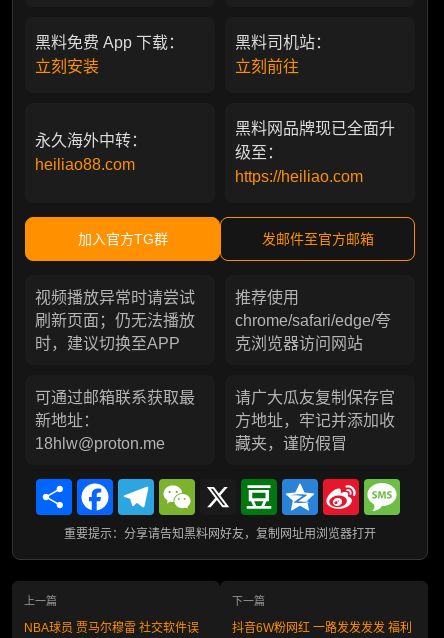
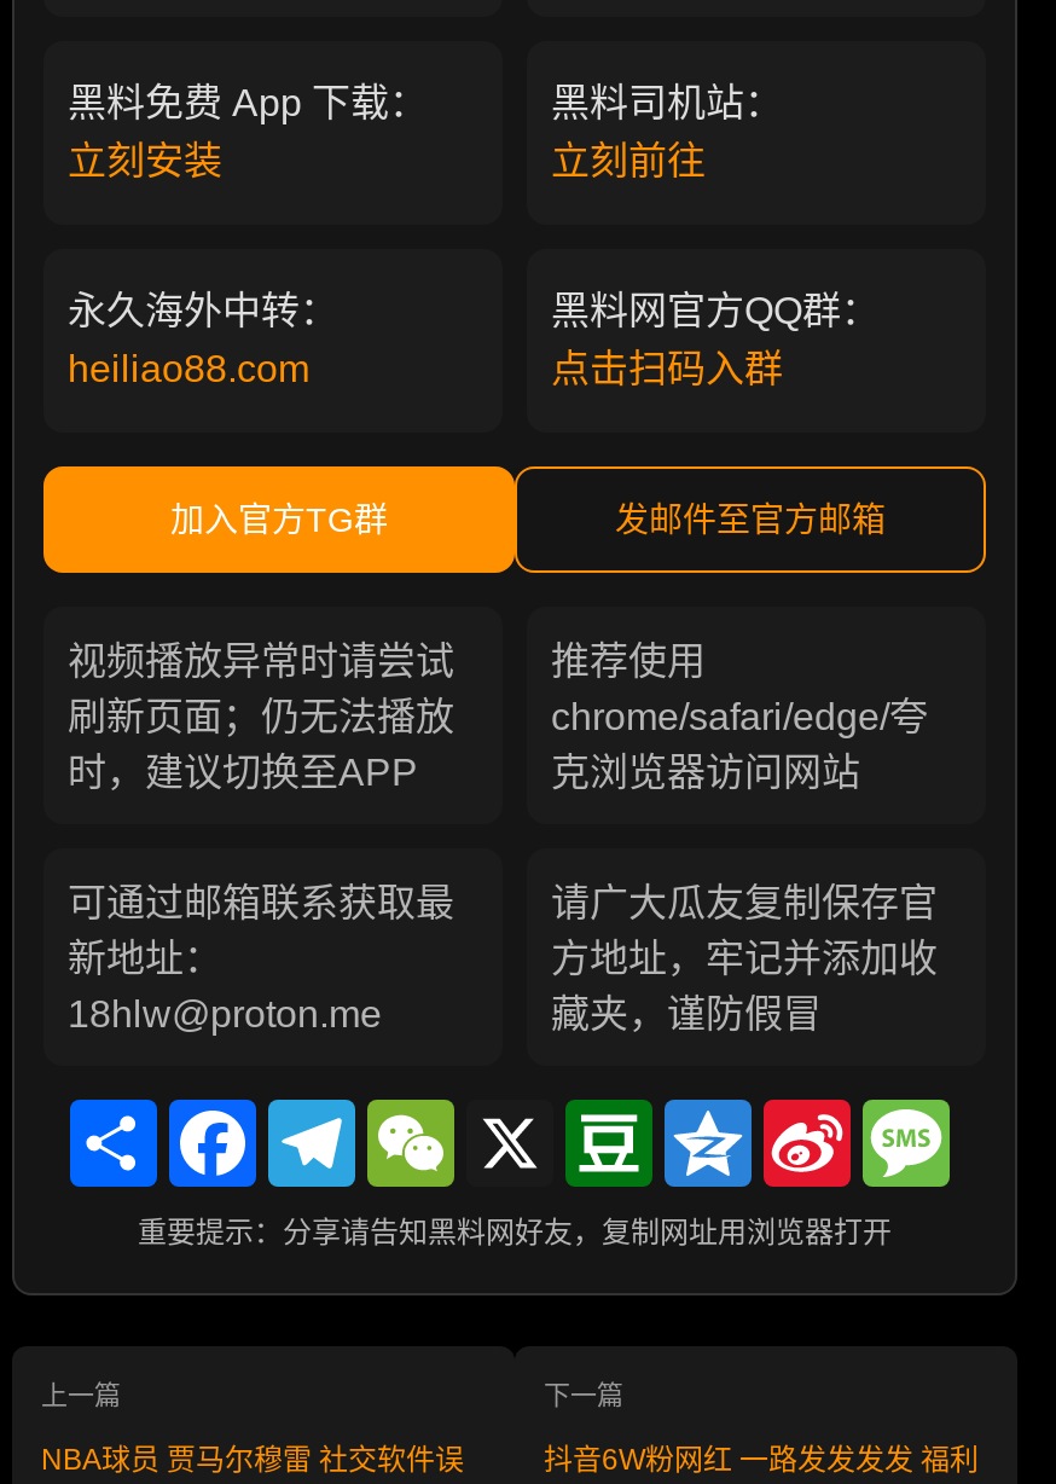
- 黑料网品牌现已全面升
- 级至：
- https://heiliao.com
+ 黑料网官方QQ群：
+ 点击扫码入群
